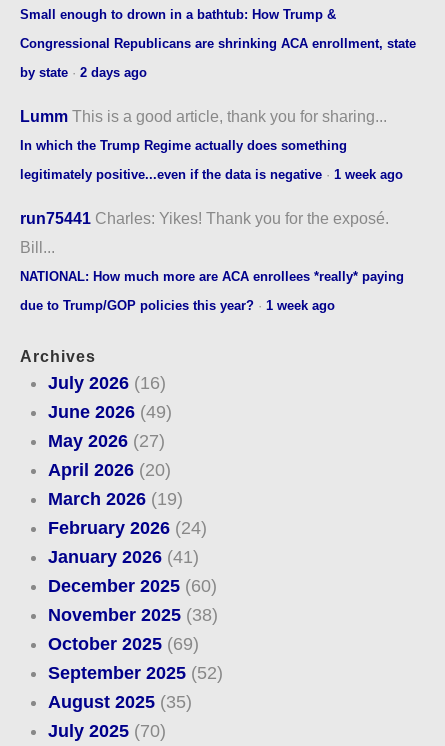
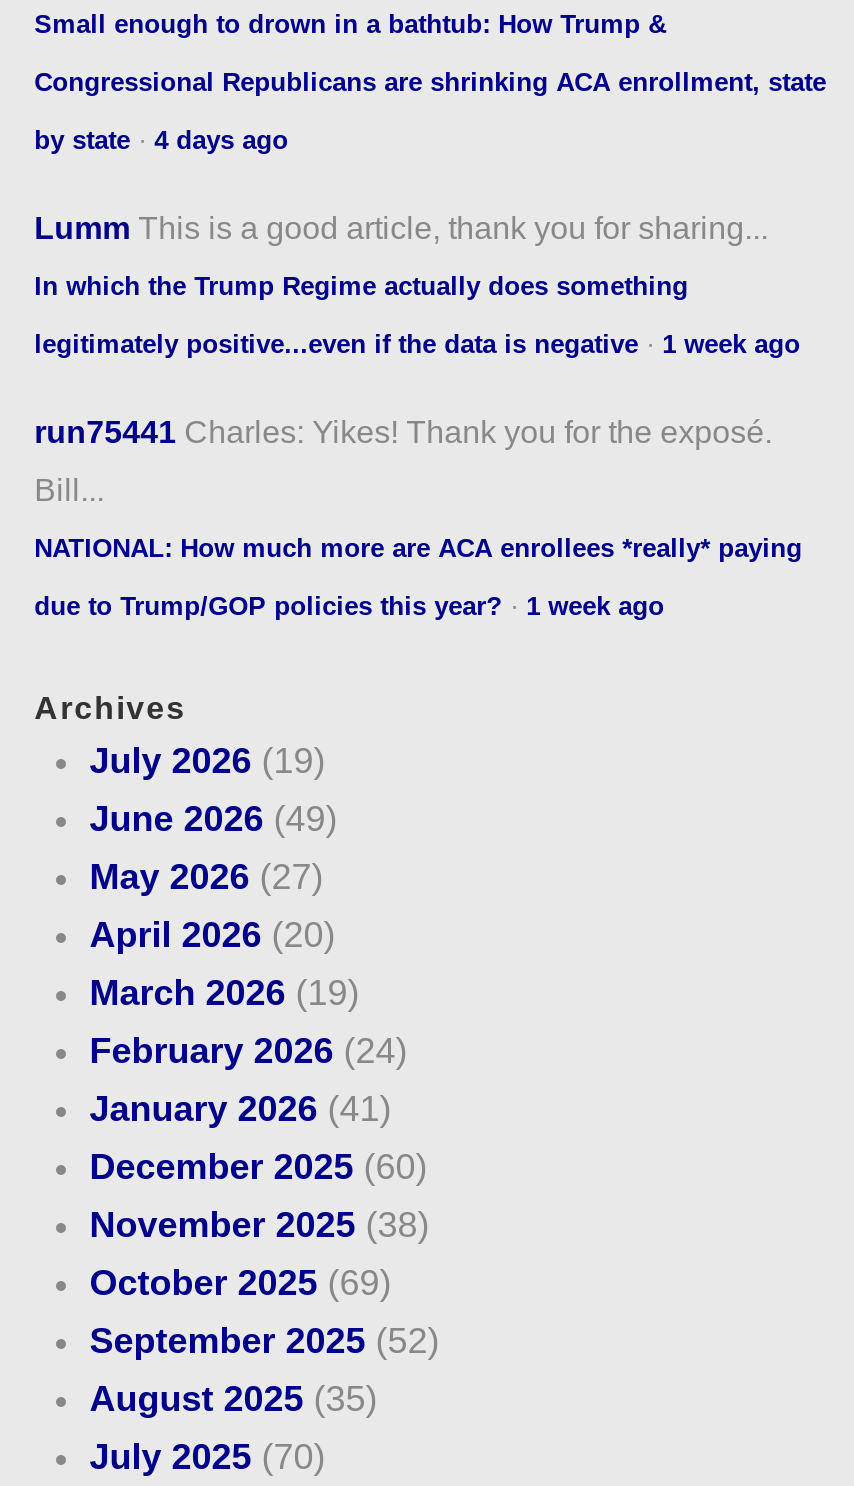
- by state · 2 days ago
+ by state · 4 days ago

- July 2026 (16)
+ July 2026 (19)
